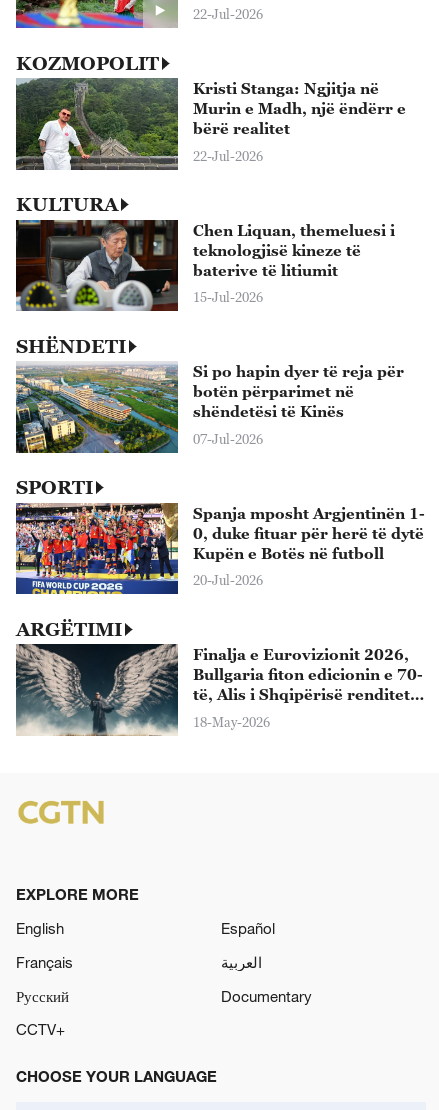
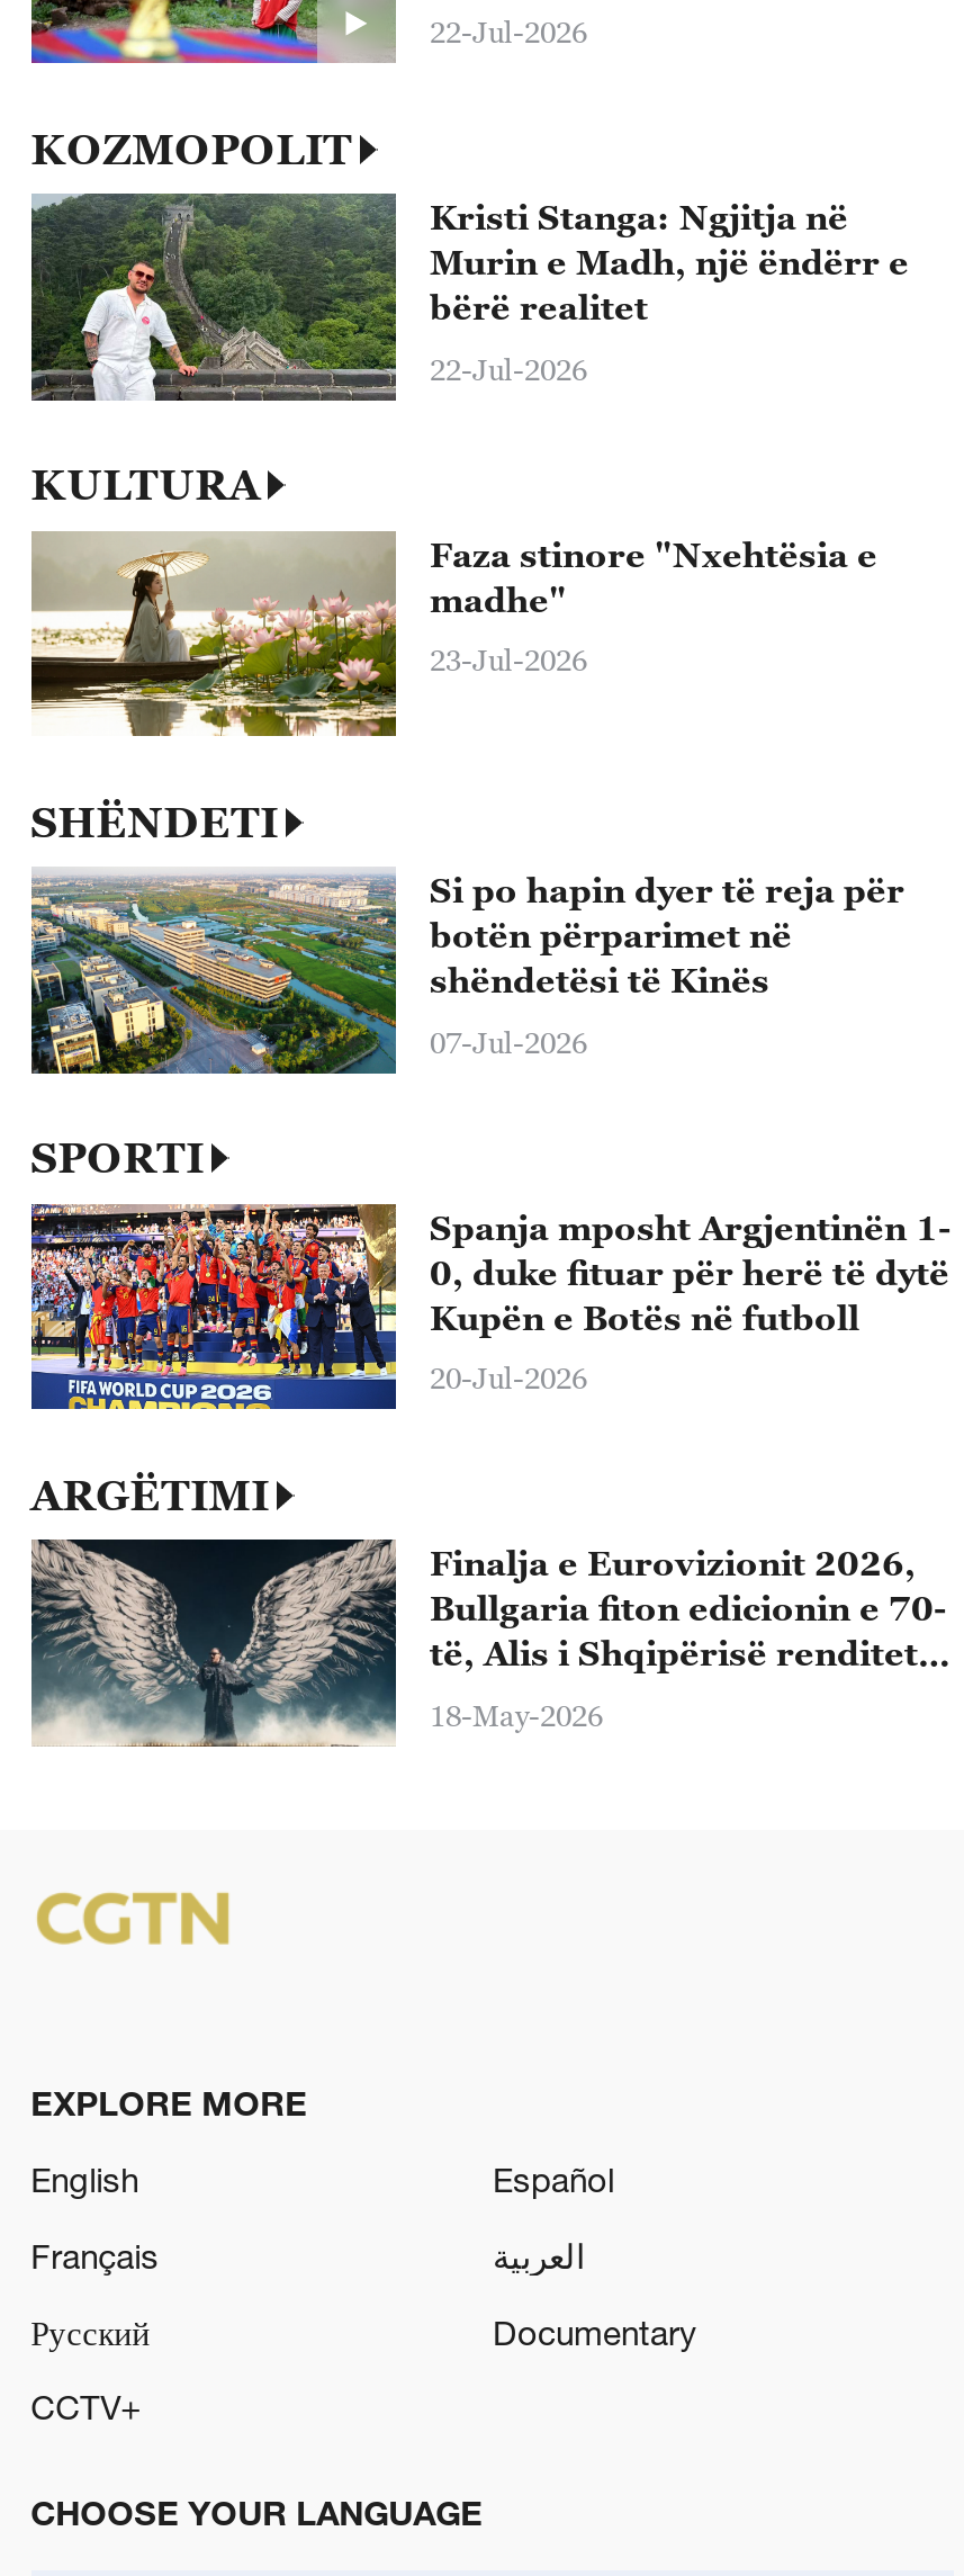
- [image]
- Chen Liquan, themeluesi i
- teknologjisë kineze të
- baterive të litiumit
+ [image]
+ Faza stinore "Nxehtësia e
+ madhe"

- 15-Jul-2026
+ 23-Jul-2026
